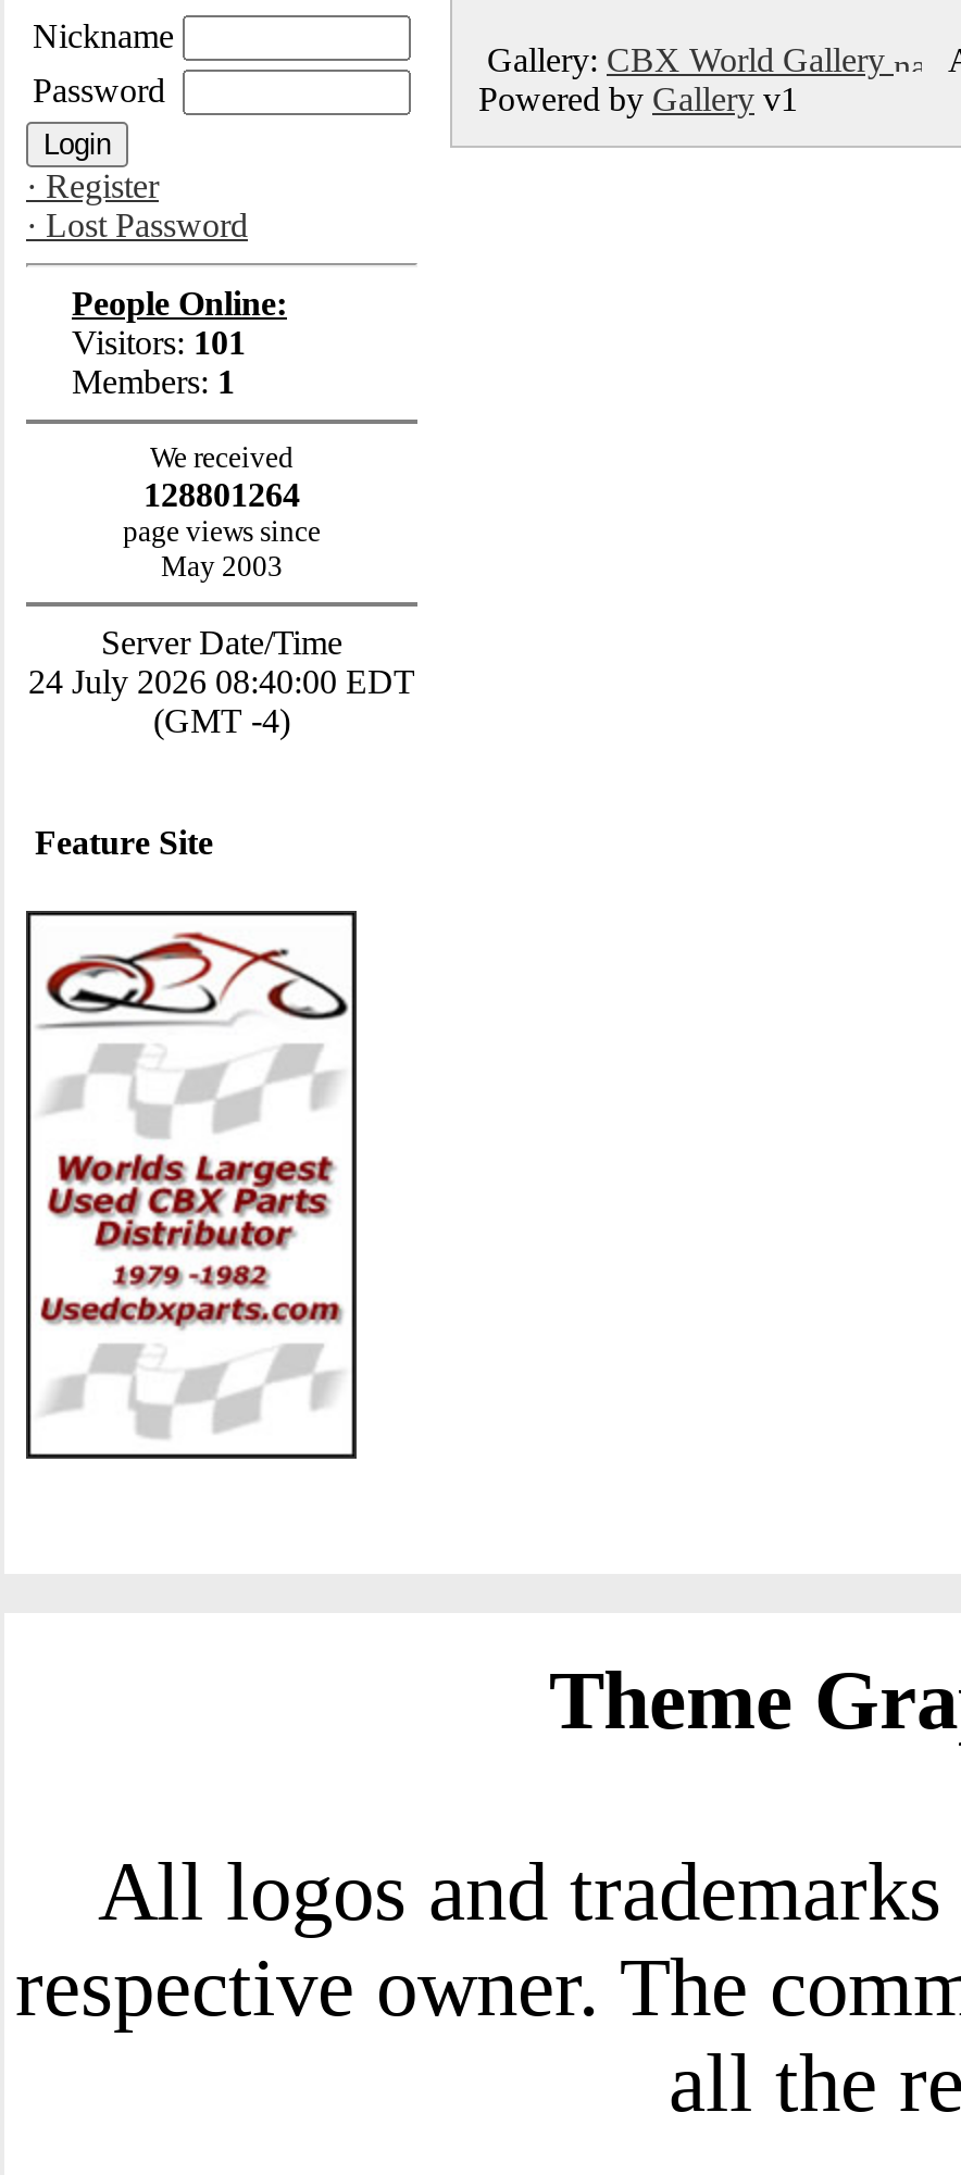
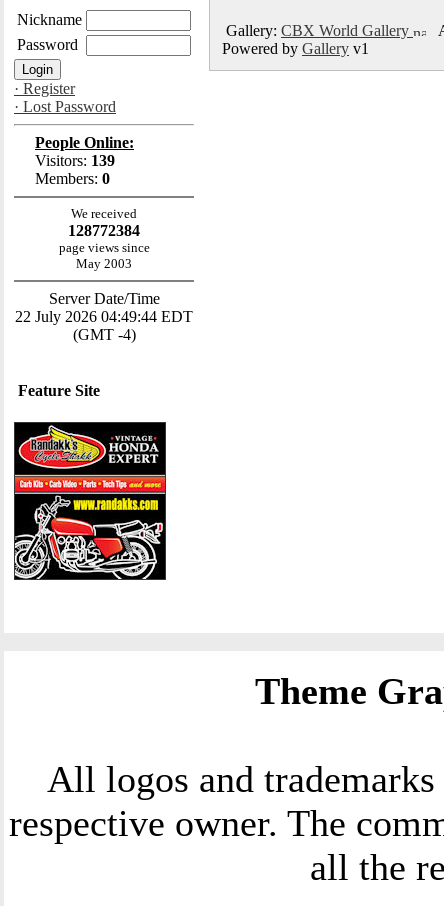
- Visitors: 101
+ Visitors: 139

- Members: 1
+ Members: 0

- 128801264
+ 128772384

- 24 July 2026 08:40:00 EDT
+ 22 July 2026 04:49:44 EDT

- [image]
+ [image]
